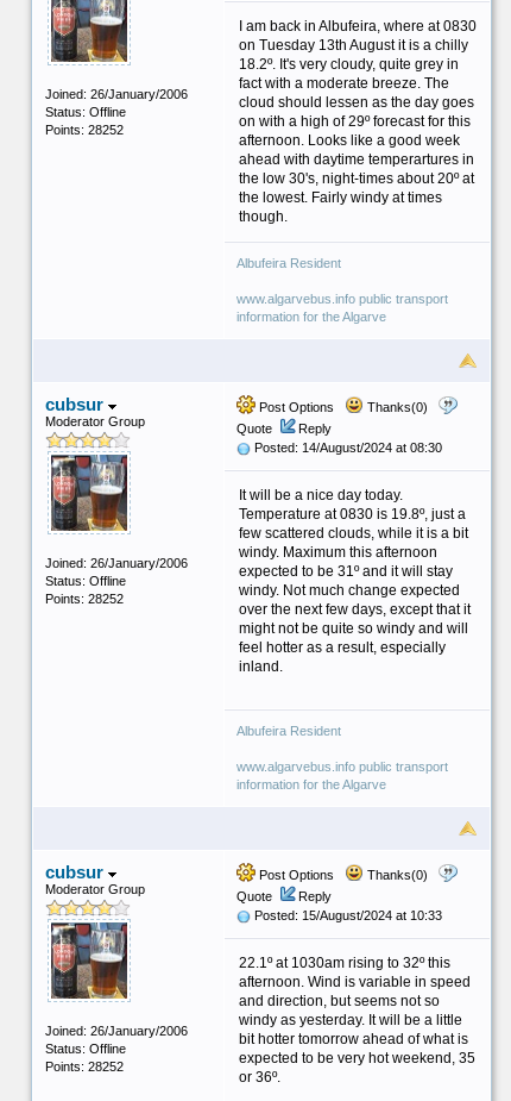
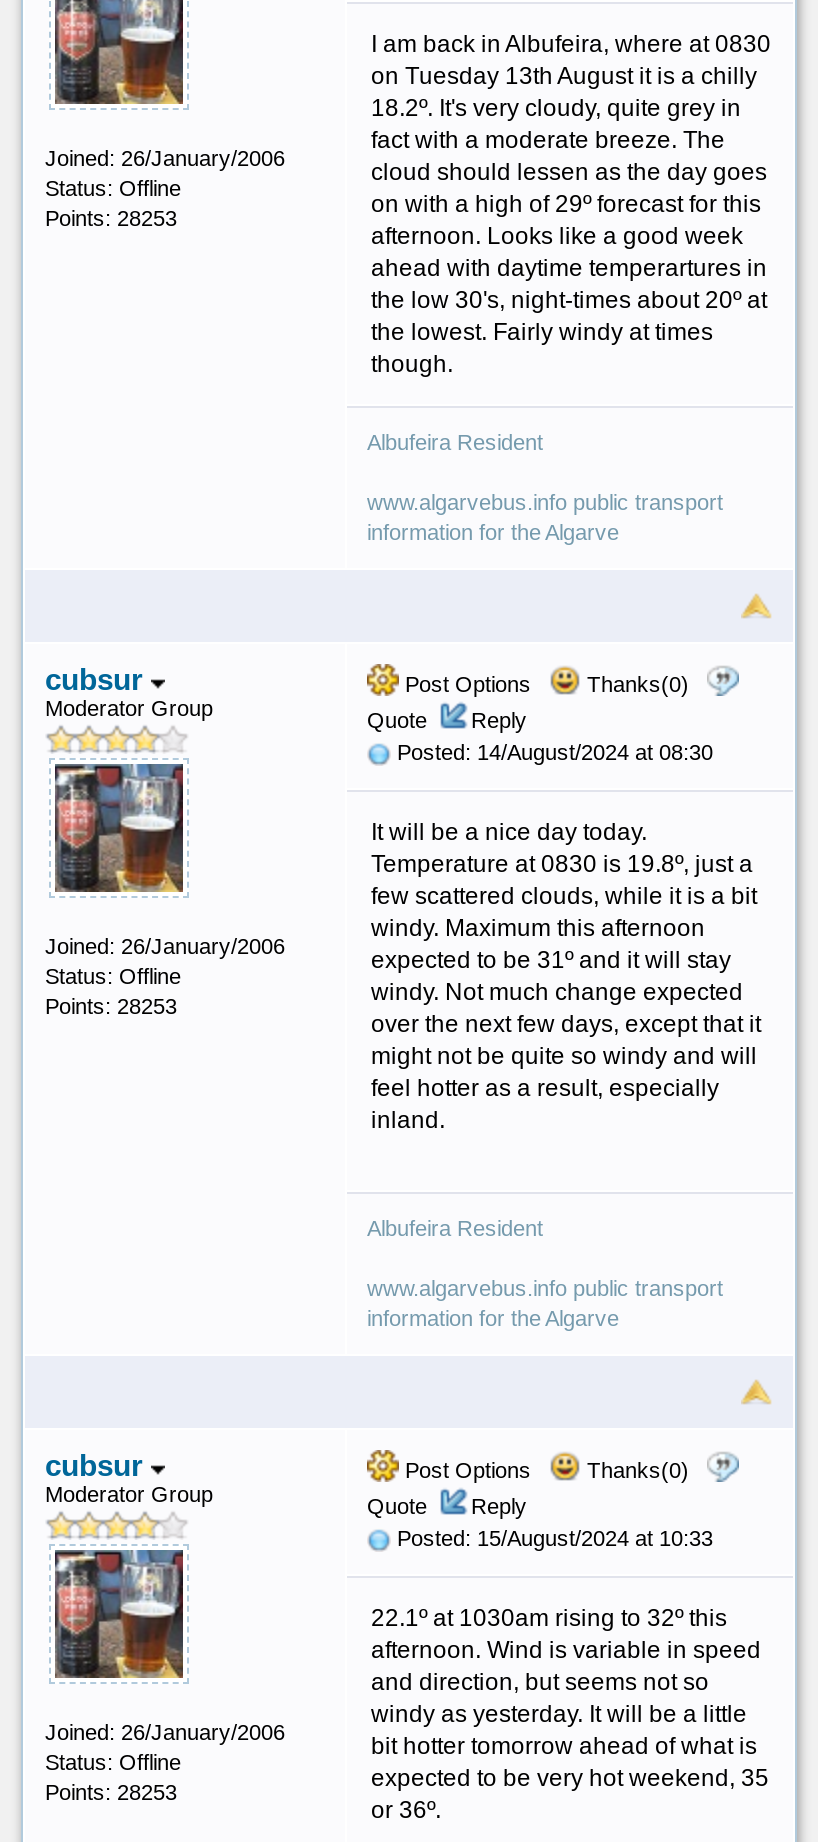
- Points: 28252
+ Points: 28253

- Points: 28252
+ Points: 28253

- Points: 28252
+ Points: 28253
